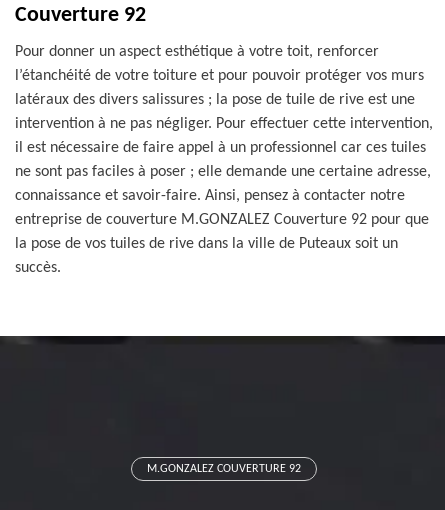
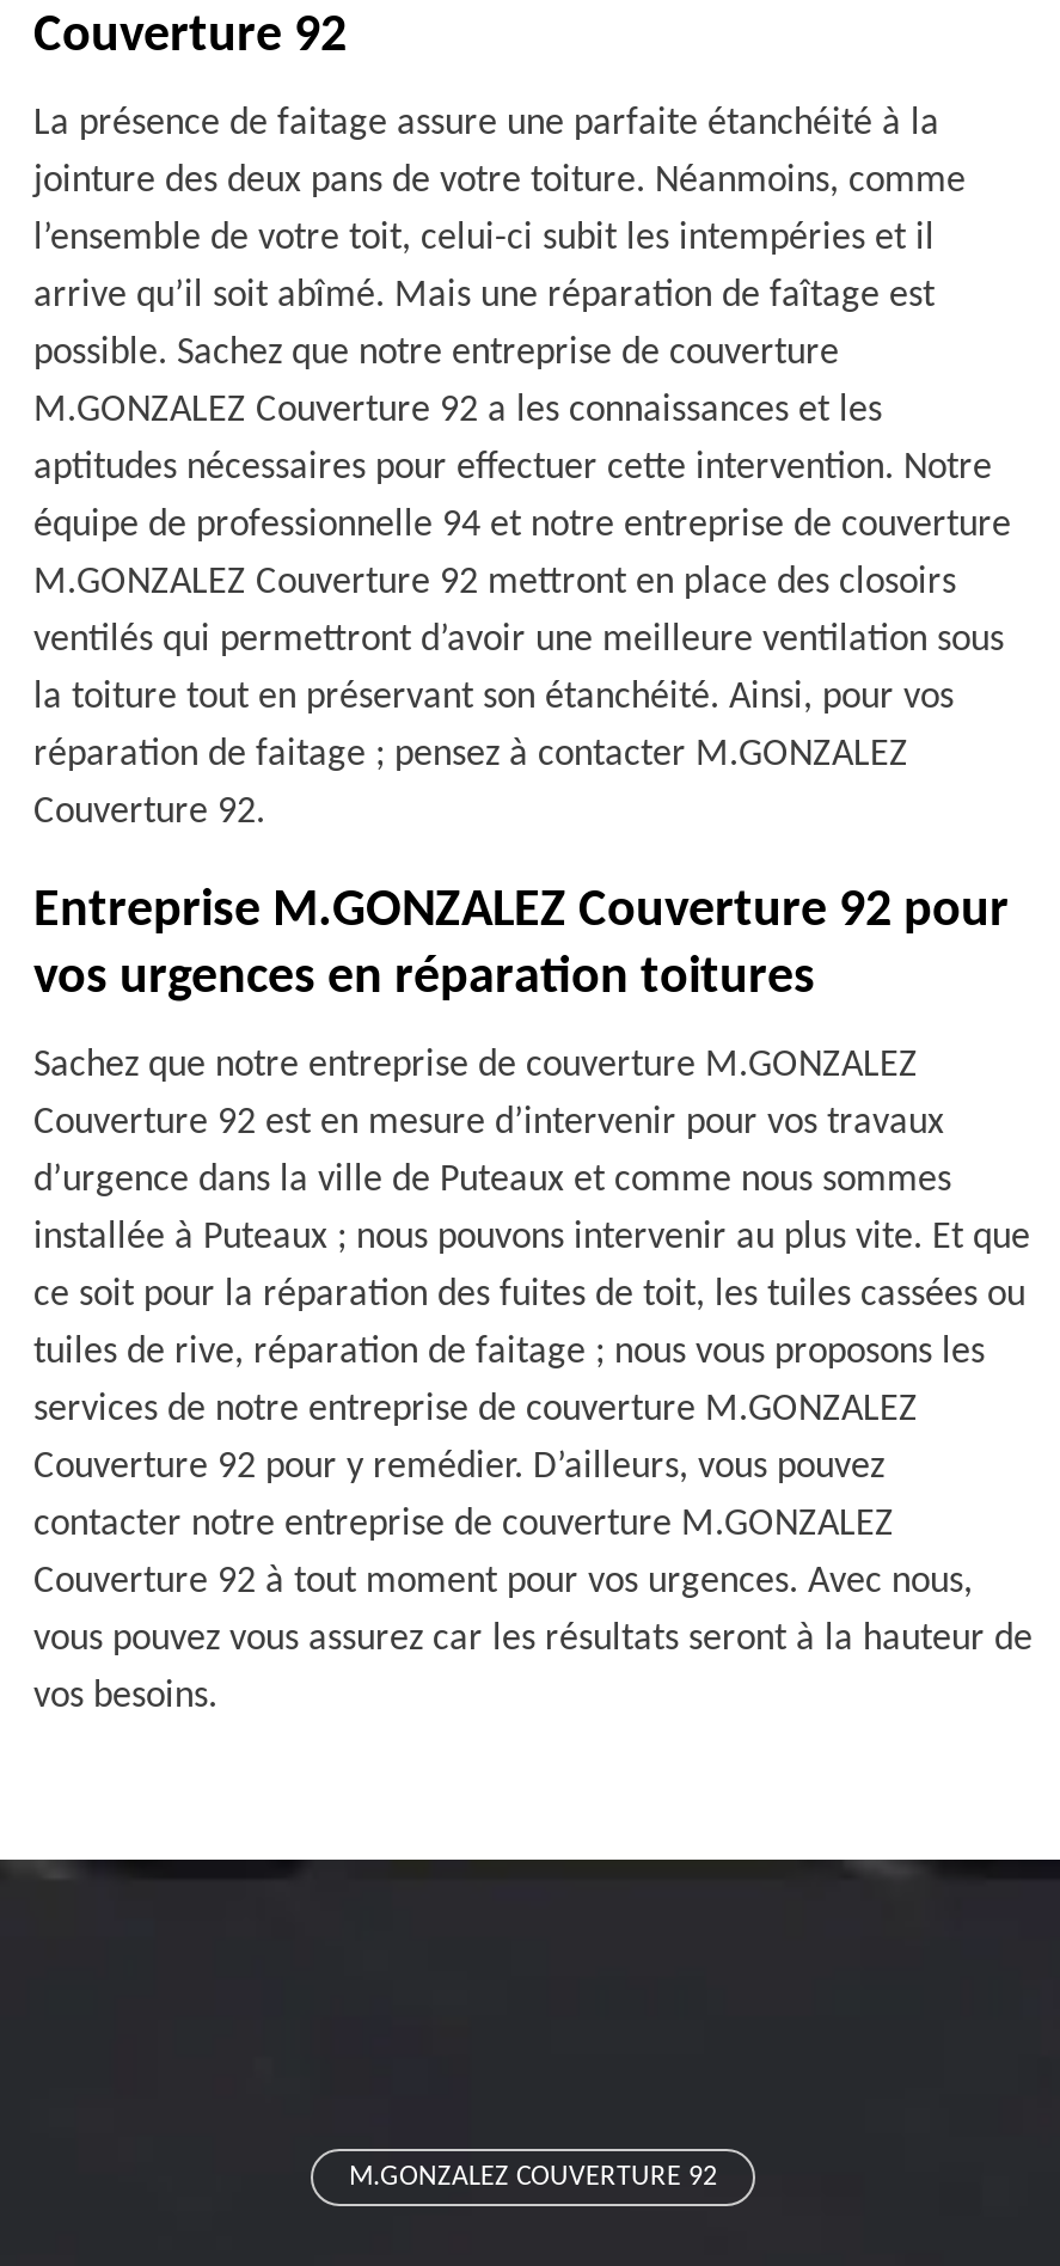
- Pour donner un aspect esthétique à votre toit, renforcer
- l’étanchéité de votre toiture et pour pouvoir protéger vos murs
- latéraux des divers salissures ; la pose de tuile de rive est une
- intervention à ne pas négliger. Pour effectuer cette intervention,
- il est nécessaire de faire appel à un professionnel car ces tuiles
- ne sont pas faciles à poser ; elle demande une certaine adresse,
- connaissance et savoir-faire. Ainsi, pensez à contacter notre
- entreprise de couverture M.GONZALEZ Couverture 92 pour que
- la pose de vos tuiles de rive dans la ville de Puteaux soit un
- succès.
+ La présence de faitage assure une parfaite étanchéité à la
+ jointure des deux pans de votre toiture. Néanmoins, comme
+ l’ensemble de votre toit, celui-ci subit les intempéries et il
+ arrive qu’il soit abîmé. Mais une réparation de faîtage est
+ possible. Sachez que notre entreprise de couverture
+ M.GONZALEZ Couverture 92 a les connaissances et les
+ aptitudes nécessaires pour effectuer cette intervention. Notre
+ équipe de professionnelle 94 et notre entreprise de couverture
+ M.GONZALEZ Couverture 92 mettront en place des closoirs
+ ventilés qui permettront d’avoir une meilleure ventilation sous
+ la toiture tout en préservant son étanchéité. Ainsi, pour vos
+ réparation de faitage ; pensez à contacter M.GONZALEZ
+ Couverture 92.
+ Entreprise M.GONZALEZ Couverture 92 pour
+ vos urgences en réparation toitures
+ Sachez que notre entreprise de couverture M.GONZALEZ
+ Couverture 92 est en mesure d’intervenir pour vos travaux
+ d’urgence dans la ville de Puteaux et comme nous sommes
+ installée à Puteaux ; nous pouvons intervenir au plus vite. Et que
+ ce soit pour la réparation des fuites de toit, les tuiles cassées ou
+ tuiles de rive, réparation de faitage ; nous vous proposons les
+ services de notre entreprise de couverture M.GONZALEZ
+ Couverture 92 pour y remédier. D’ailleurs, vous pouvez
+ contacter notre entreprise de couverture M.GONZALEZ
+ Couverture 92 à tout moment pour vos urgences. Avec nous,
+ vous pouvez vous assurez car les résultats seront à la hauteur de
+ vos besoins.
